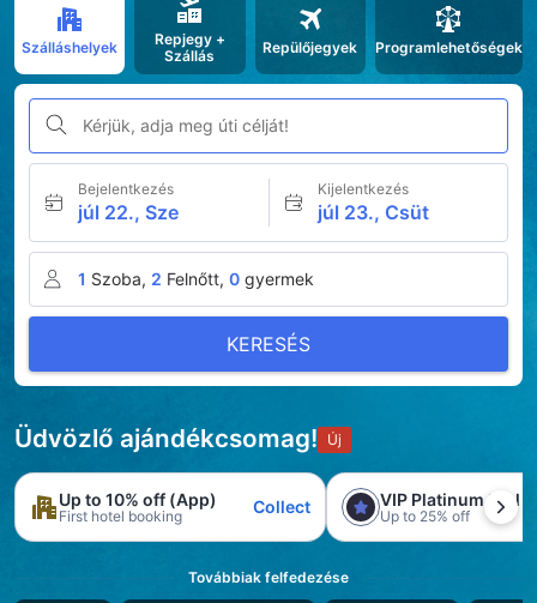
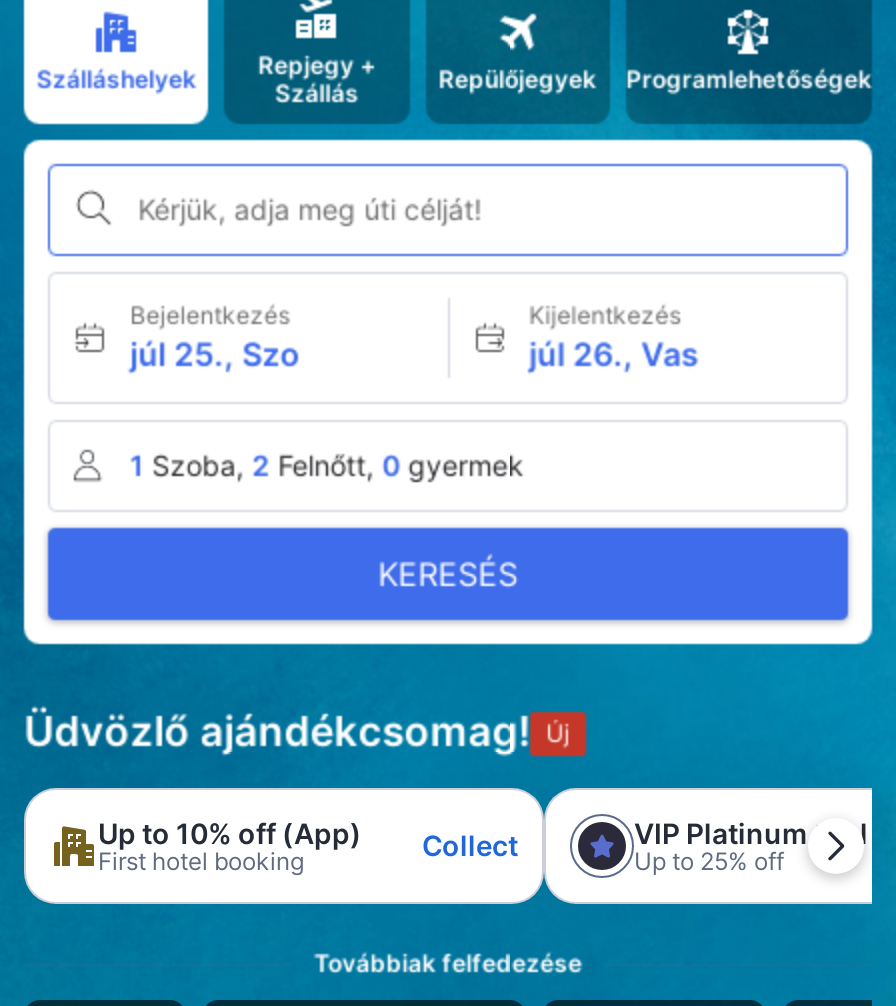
- júl 22., Sze
+ júl 25., Szo

- júl 23., Csüt
+ júl 26., Vas
